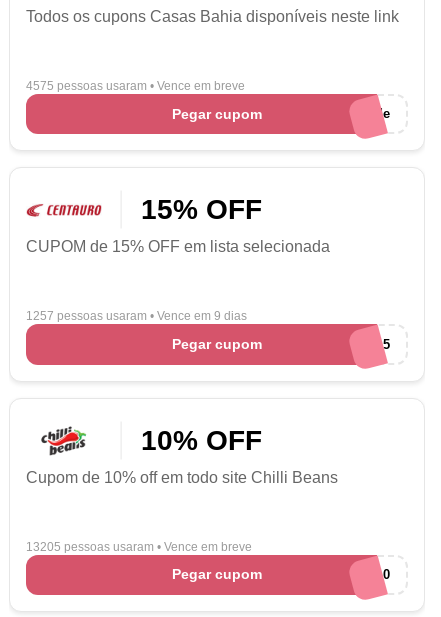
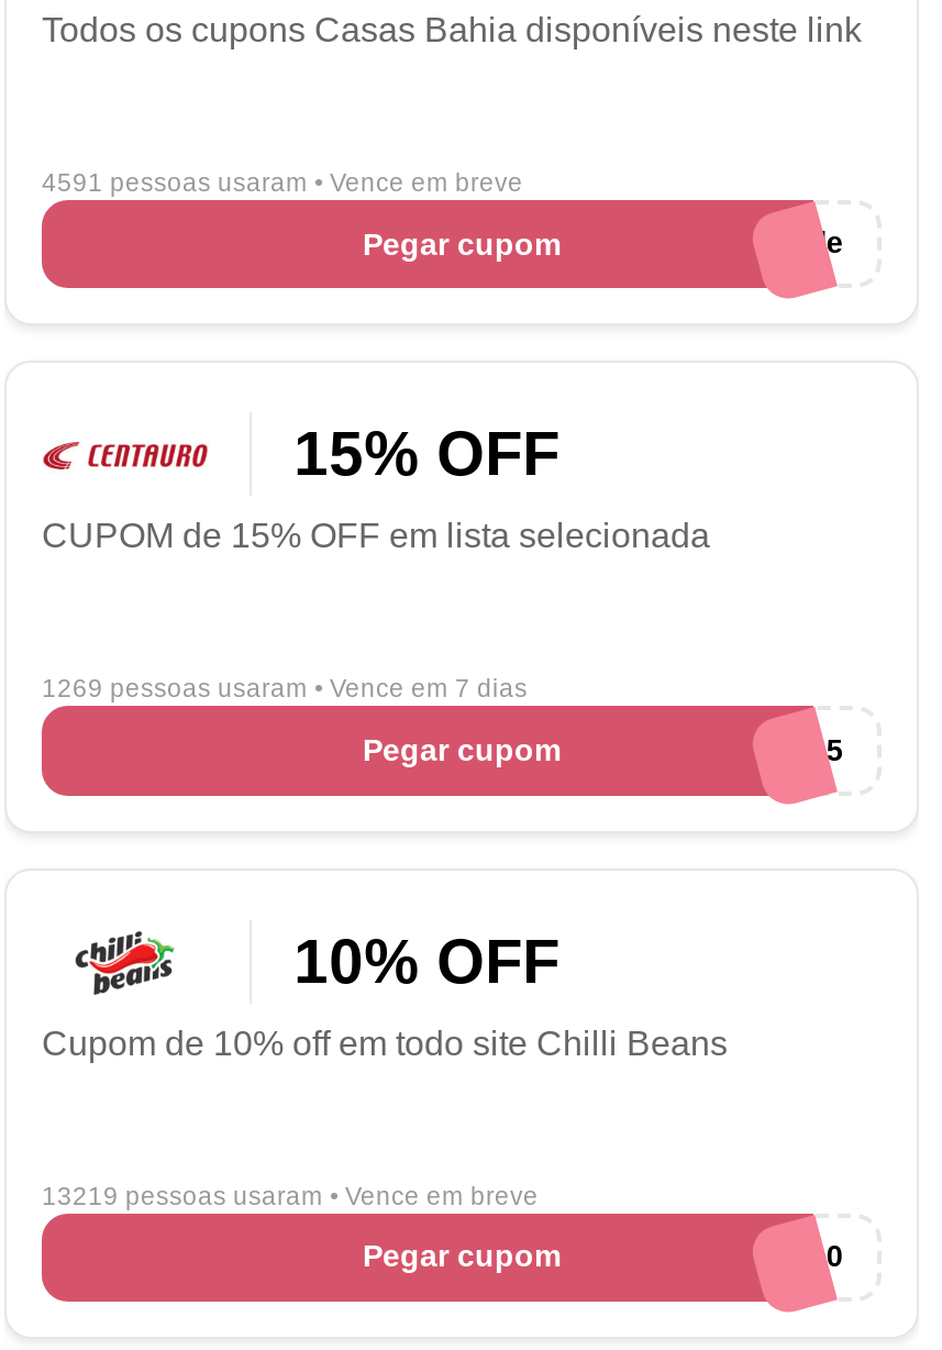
- 4575 pessoas usaram • Vence em breve
+ 4591 pessoas usaram • Vence em breve

- 1257 pessoas usaram • Vence em 9 dias
+ 1269 pessoas usaram • Vence em 7 dias

- 13205 pessoas usaram • Vence em breve
+ 13219 pessoas usaram • Vence em breve
